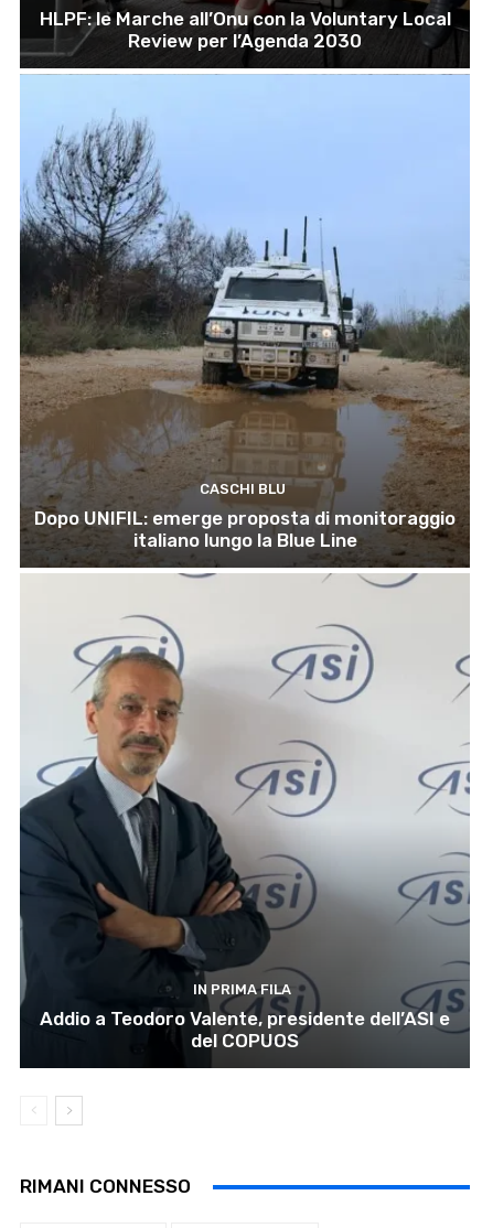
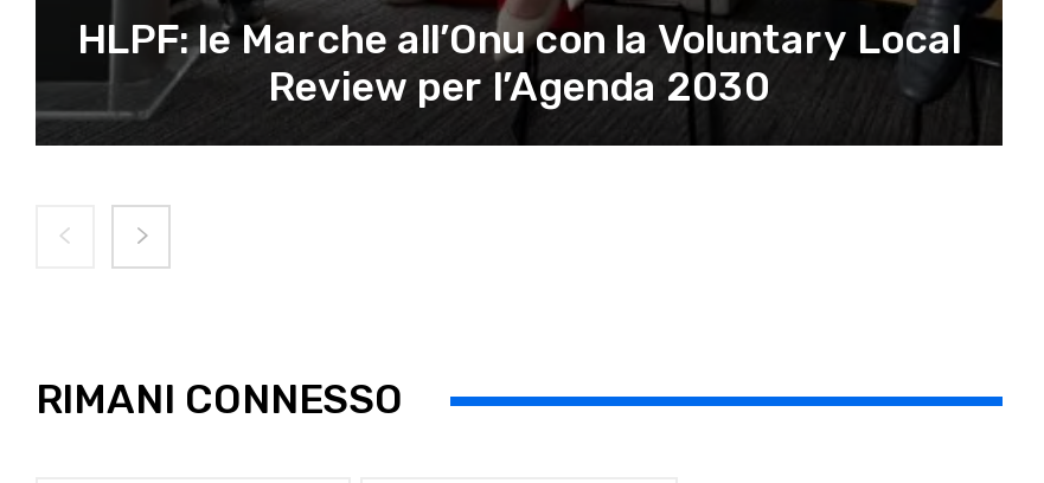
- [image]
- CASCHI BLU
- Dopo UNIFIL: emerge proposta di monitoraggio
- italiano lungo la Blue Line

- [image]
- IN PRIMA FILA
- Addio a Teodoro Valente, presidente dell’ASI e
- del COPUOS
